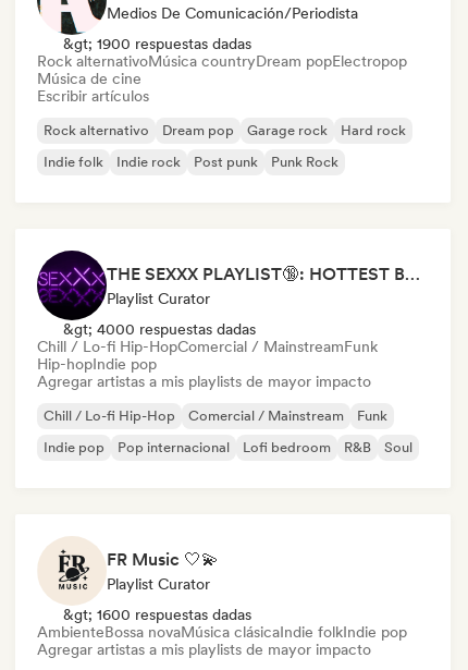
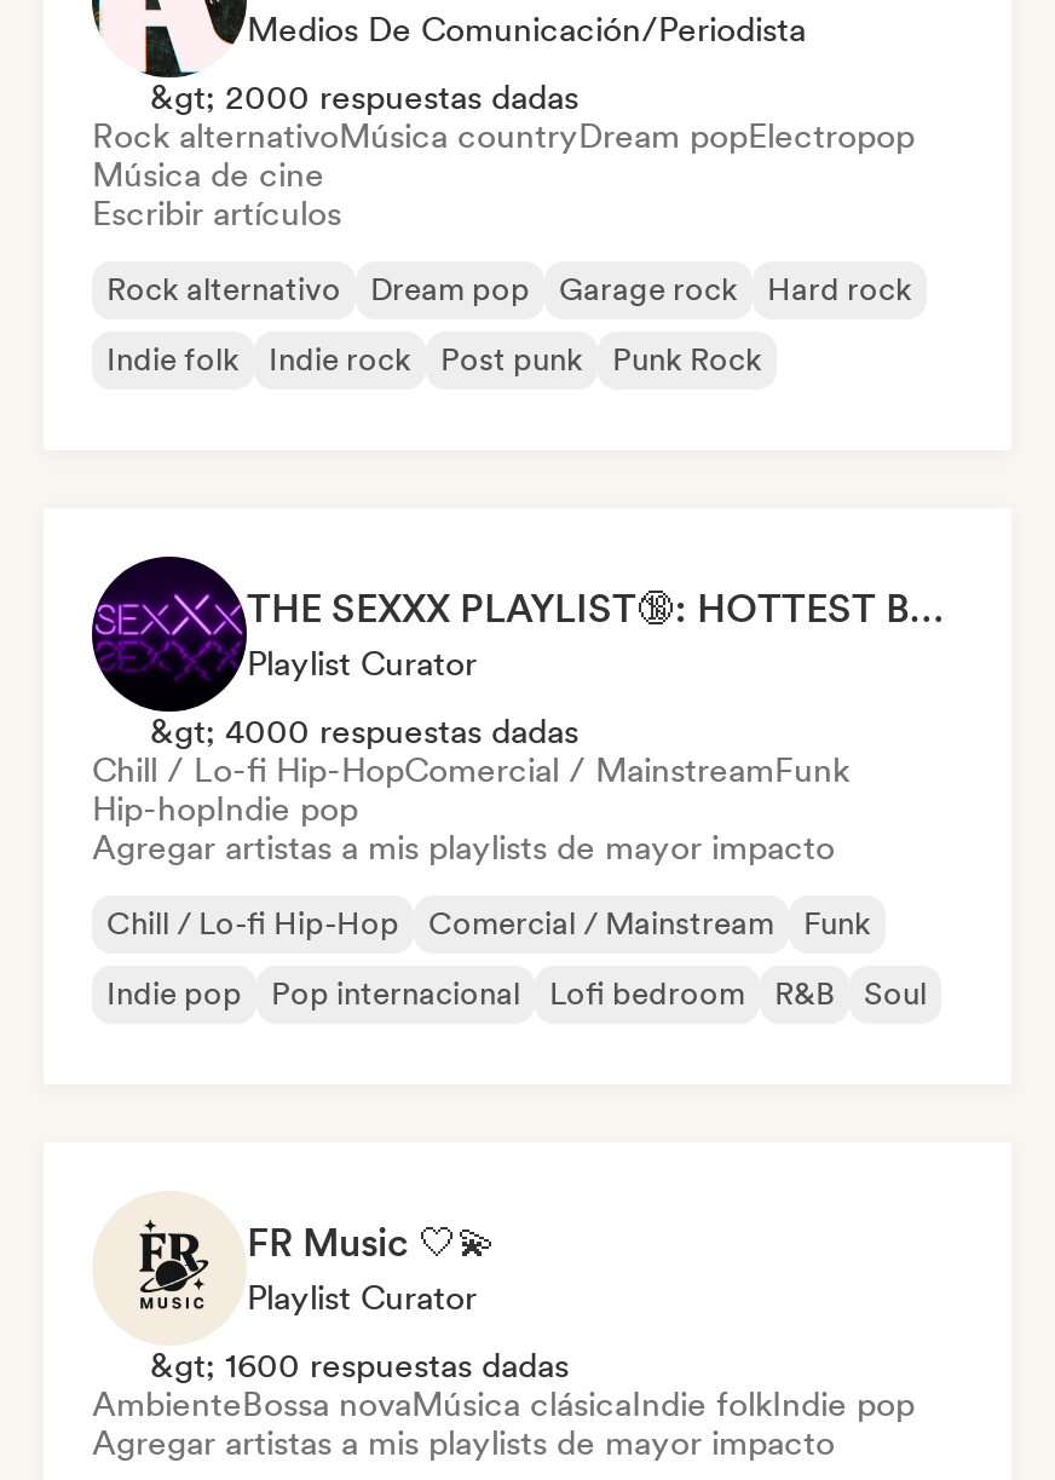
- &gt; 1900 respuestas dadas
+ &gt; 2000 respuestas dadas
